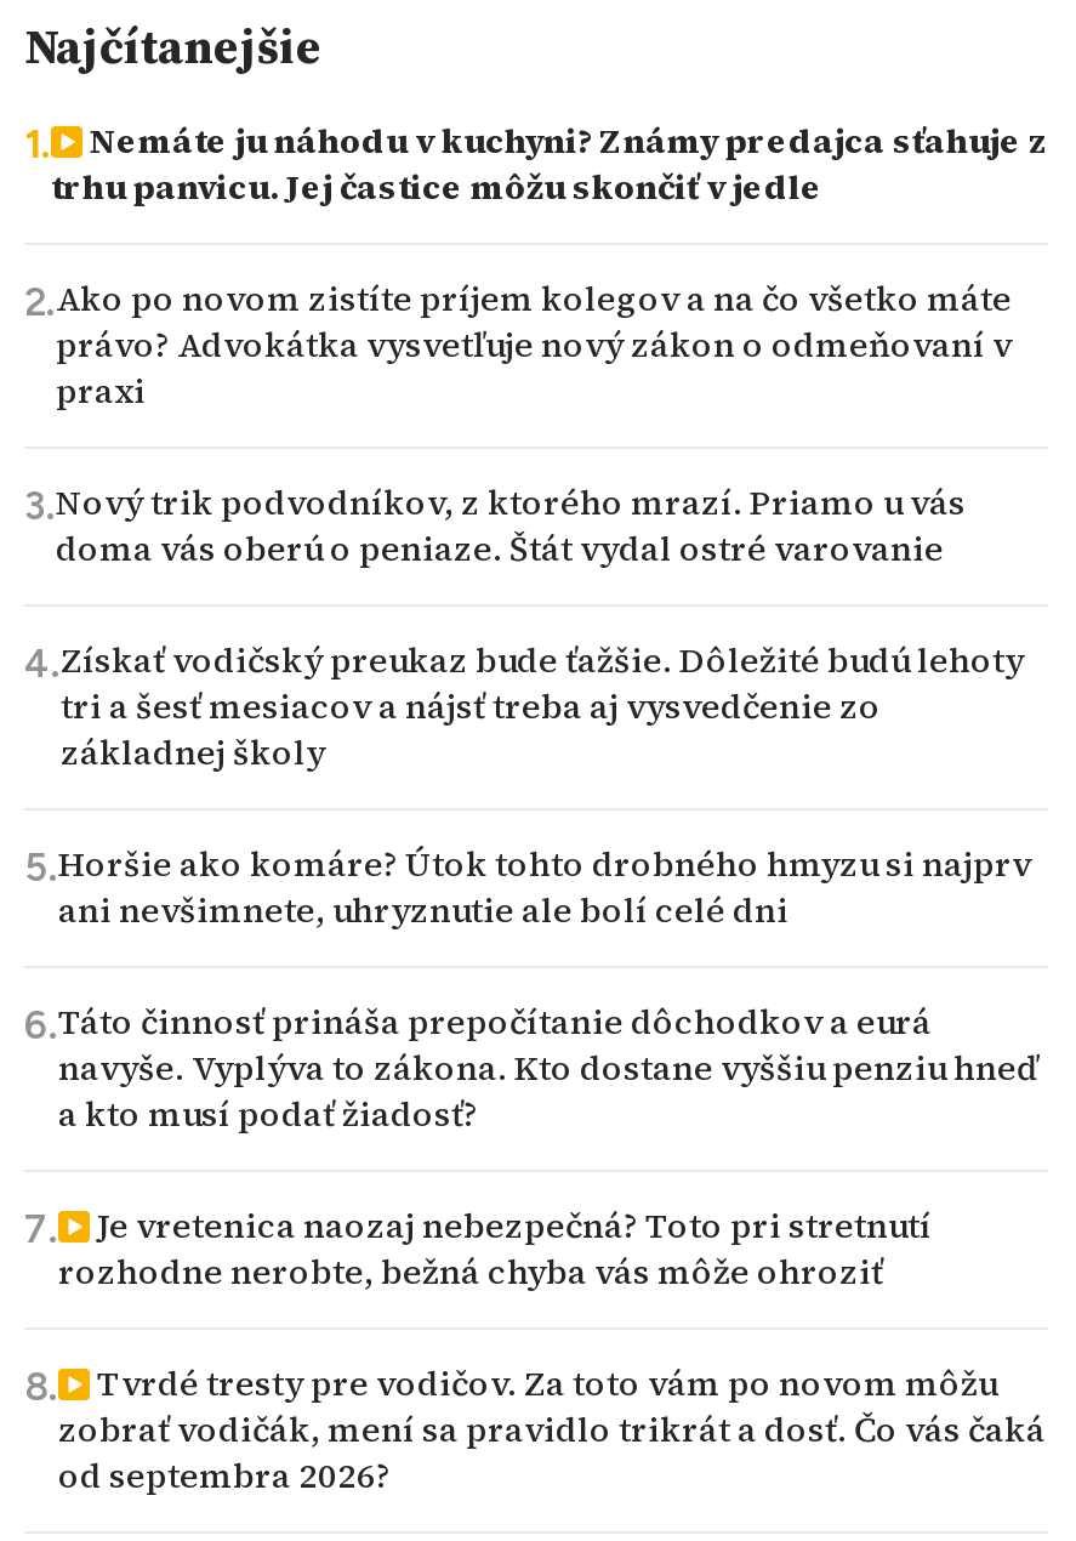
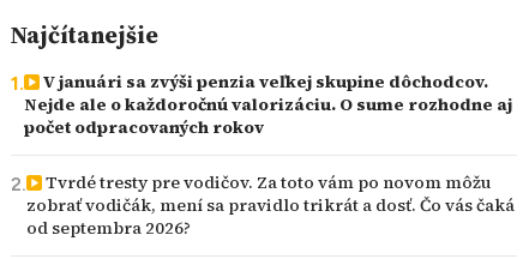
- Nemáte ju náhodu v kuchyni? Známy predajca sťahuje z
- trhu panvicu. Jej častice môžu skončiť v jedle
- Ako po novom zistíte príjem kolegov a na čo všetko máte
- právo? Advokátka vysvetľuje nový zákon o odmeňovaní v
- praxi
- Nový trik podvodníkov, z ktorého mrazí. Priamo u vás
- doma vás oberú o peniaze. Štát vydal ostré varovanie
- Získať vodičský preukaz bude ťažšie. Dôležité budú lehoty
- tri a šesť mesiacov a nájsť treba aj vysvedčenie zo
- základnej školy
- Horšie ako komáre? Útok tohto drobného hmyzu si najprv
- ani nevšimnete, uhryznutie ale bolí celé dni
- Táto činnosť prináša prepočítanie dôchodkov a eurá
- navyše. Vyplýva to zákona. Kto dostane vyššiu penziu hneď
- a kto musí podať žiadosť?
- Je vretenica naozaj nebezpečná? Toto pri stretnutí
- rozhodne nerobte, bežná chyba vás môže ohroziť
+ V januári sa zvýši penzia veľkej skupine dôchodcov.
+ Nejde ale o každoročnú valorizáciu. O sume rozhodne aj
+ počet odpracovaných rokov
